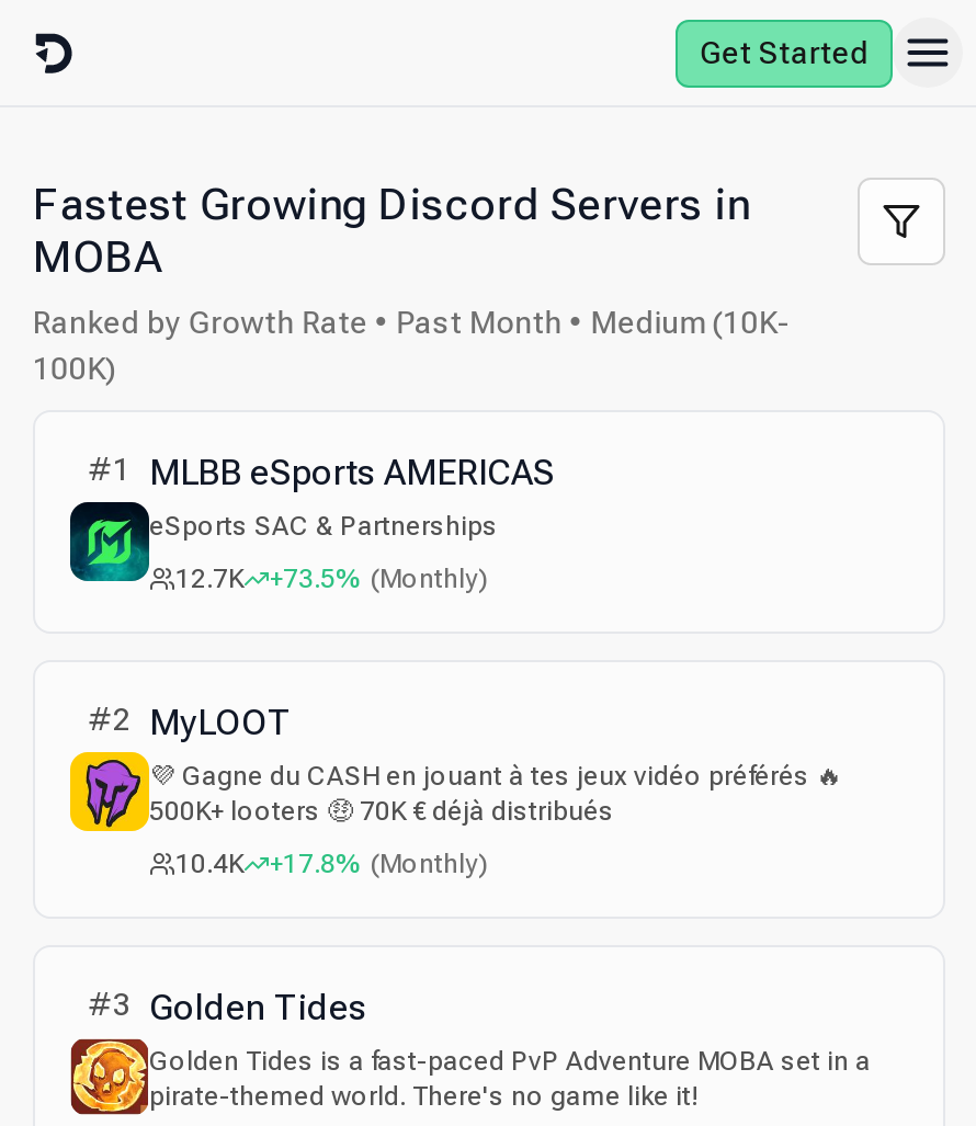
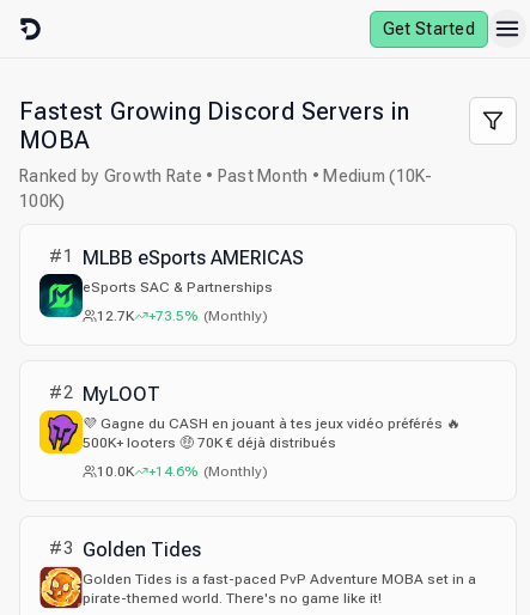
- 10.4K
- +17.8% (Monthly)
+ 10.0K
+ +14.6% (Monthly)
